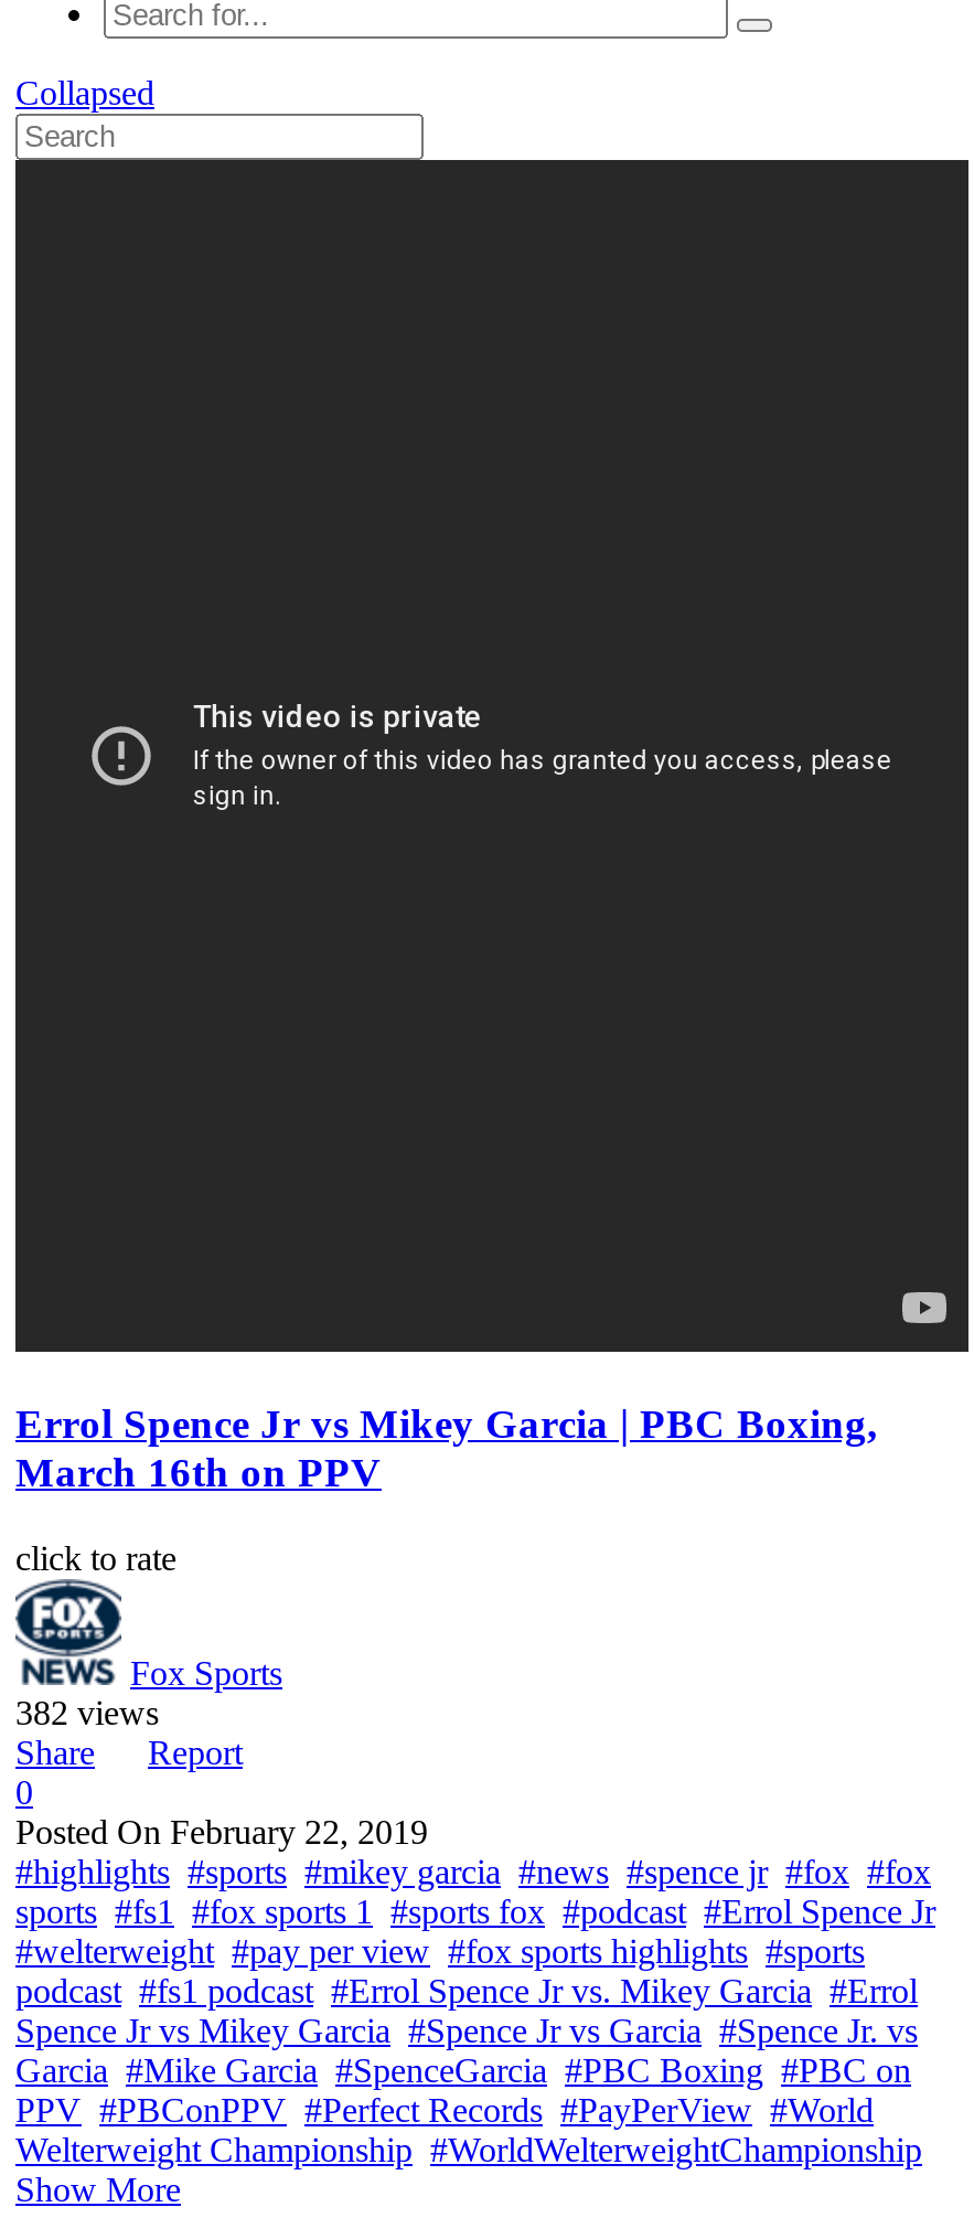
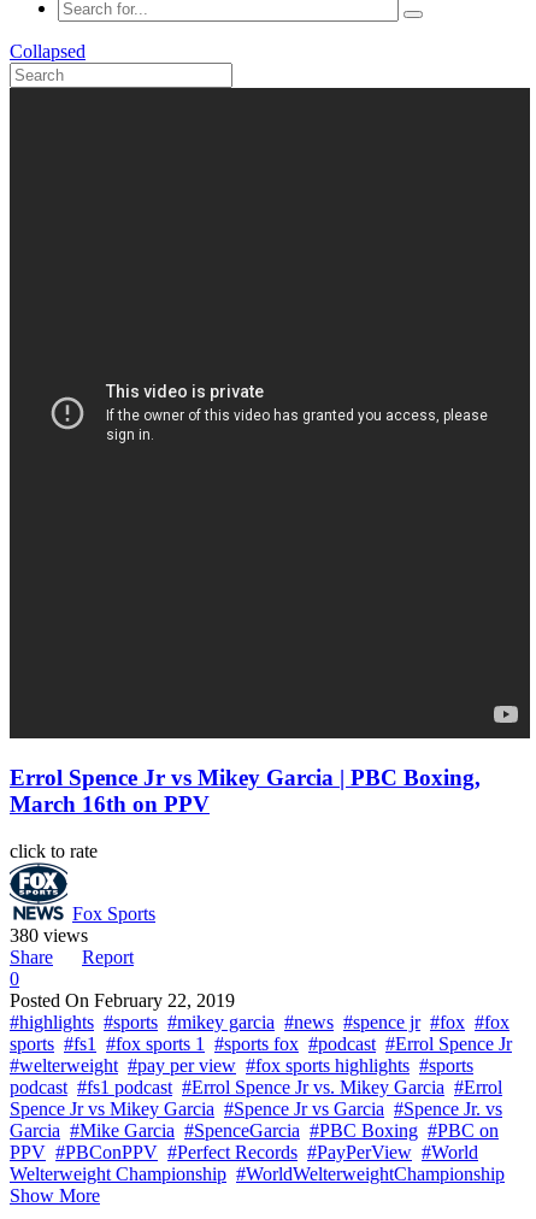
- 382 views
+ 380 views
